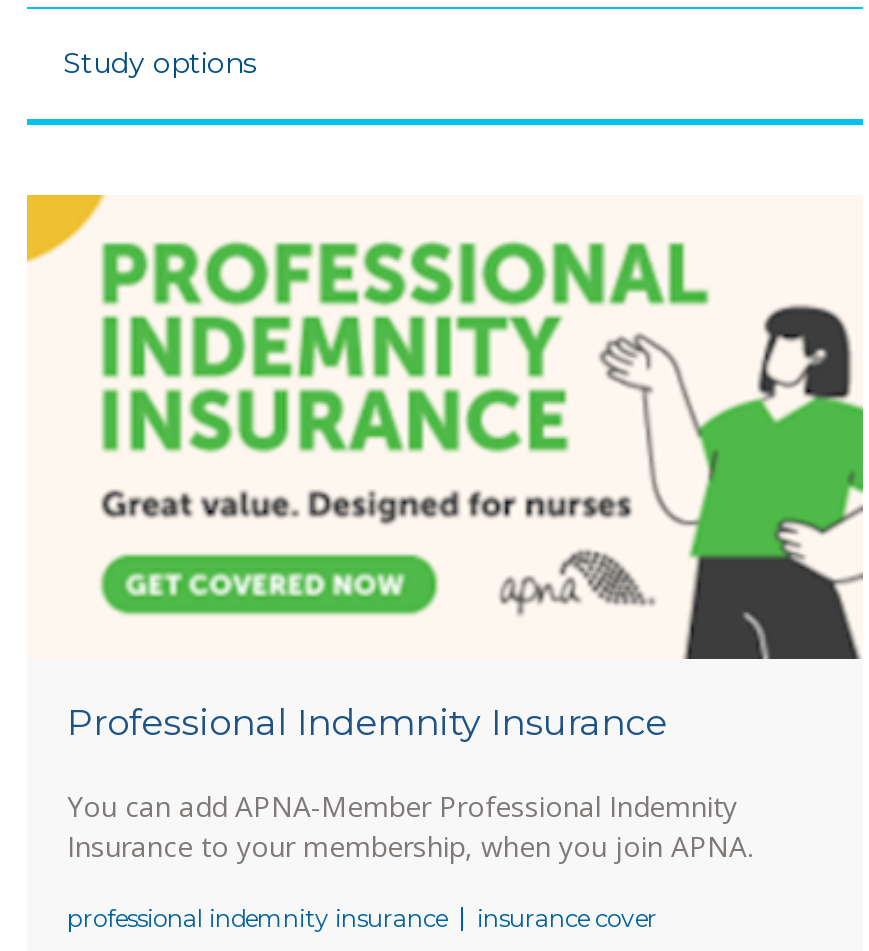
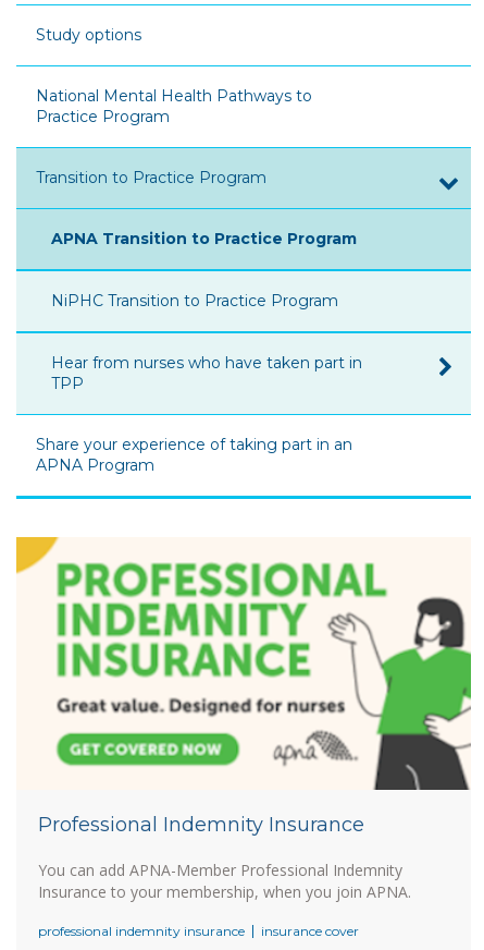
+ [image]
+ National Mental Health Pathways to
+ Practice Program
+ Transition to Practice Program
+ APNA Transition to Practice Program
+ NiPHC Transition to Practice Program
+ Hear from nurses who have taken part in
+ TPP
+ Share your experience of taking part in an
+ APNA Program
